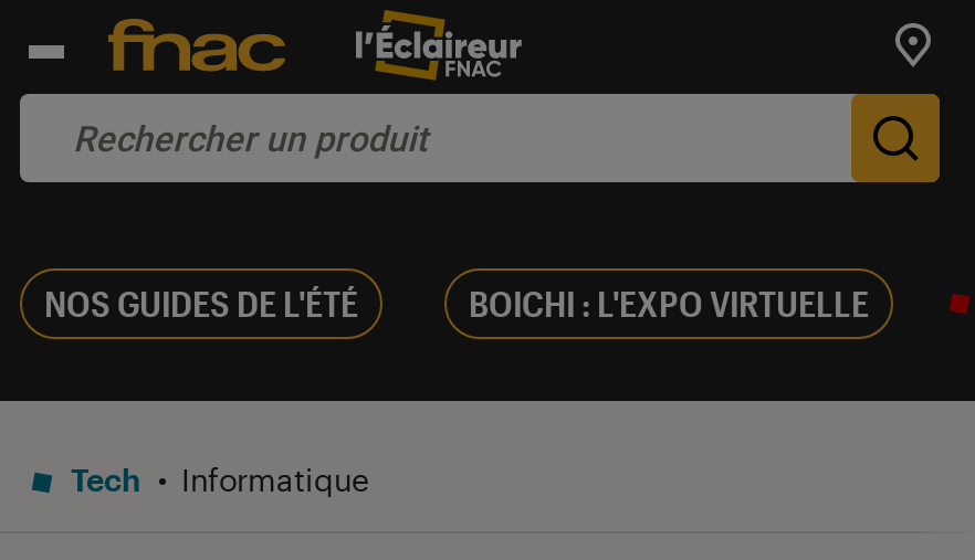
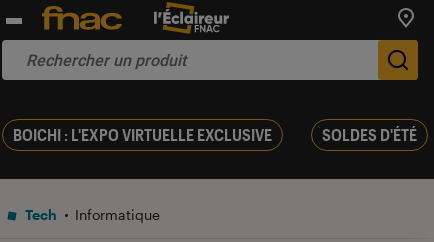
- NOS GUIDES DE L'ÉTÉ
- BOICHI : L'EXPO VIRTUELLE
+ BOICHI : L'EXPO VIRTUELLE EXCLUSIVE
+ SOLDES D'ÉTÉ
